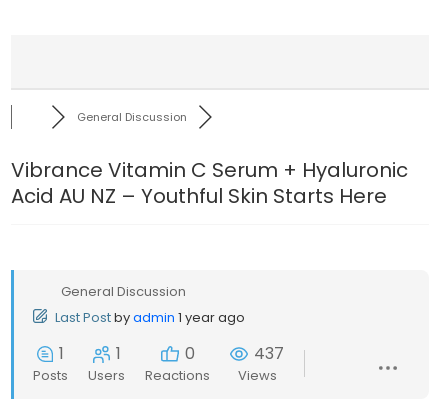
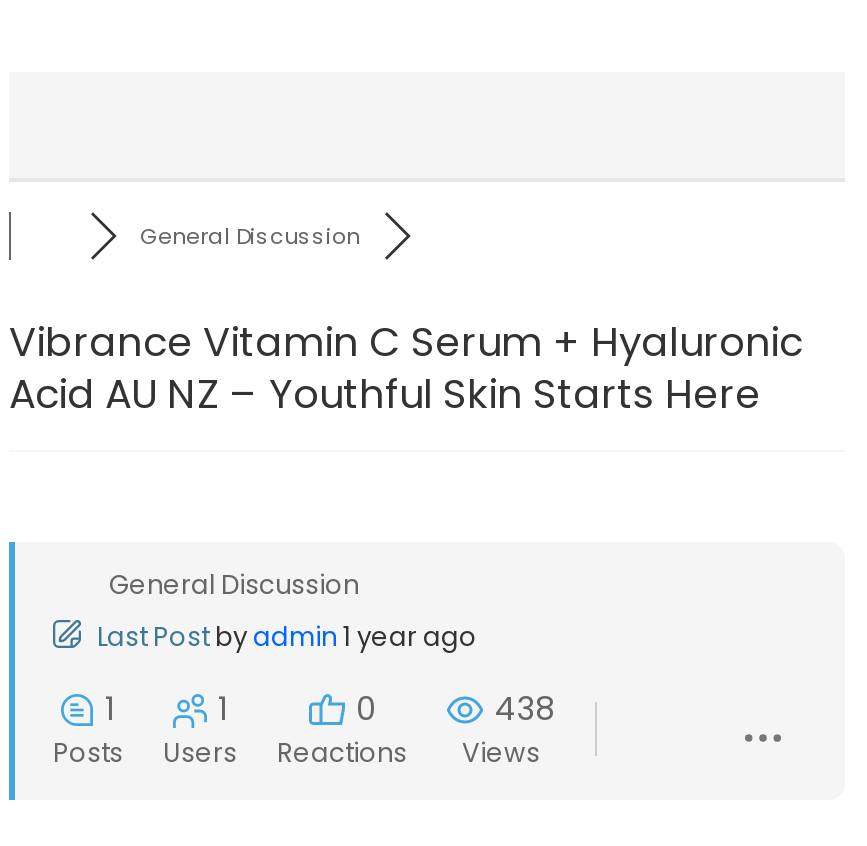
- 437
+ 438
